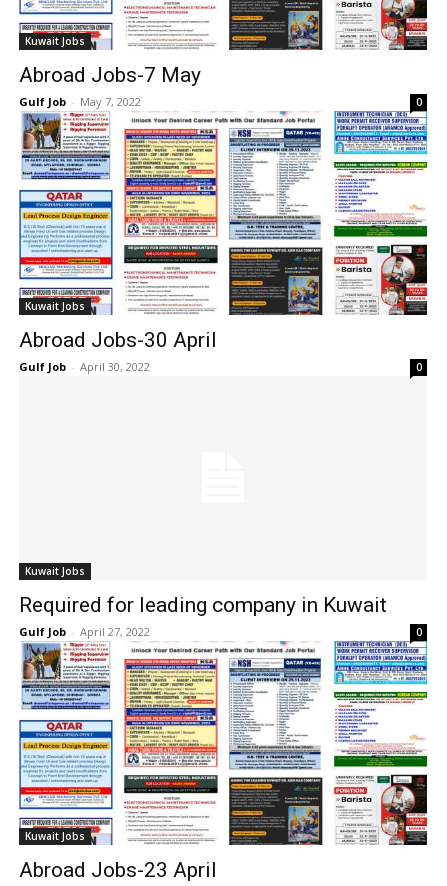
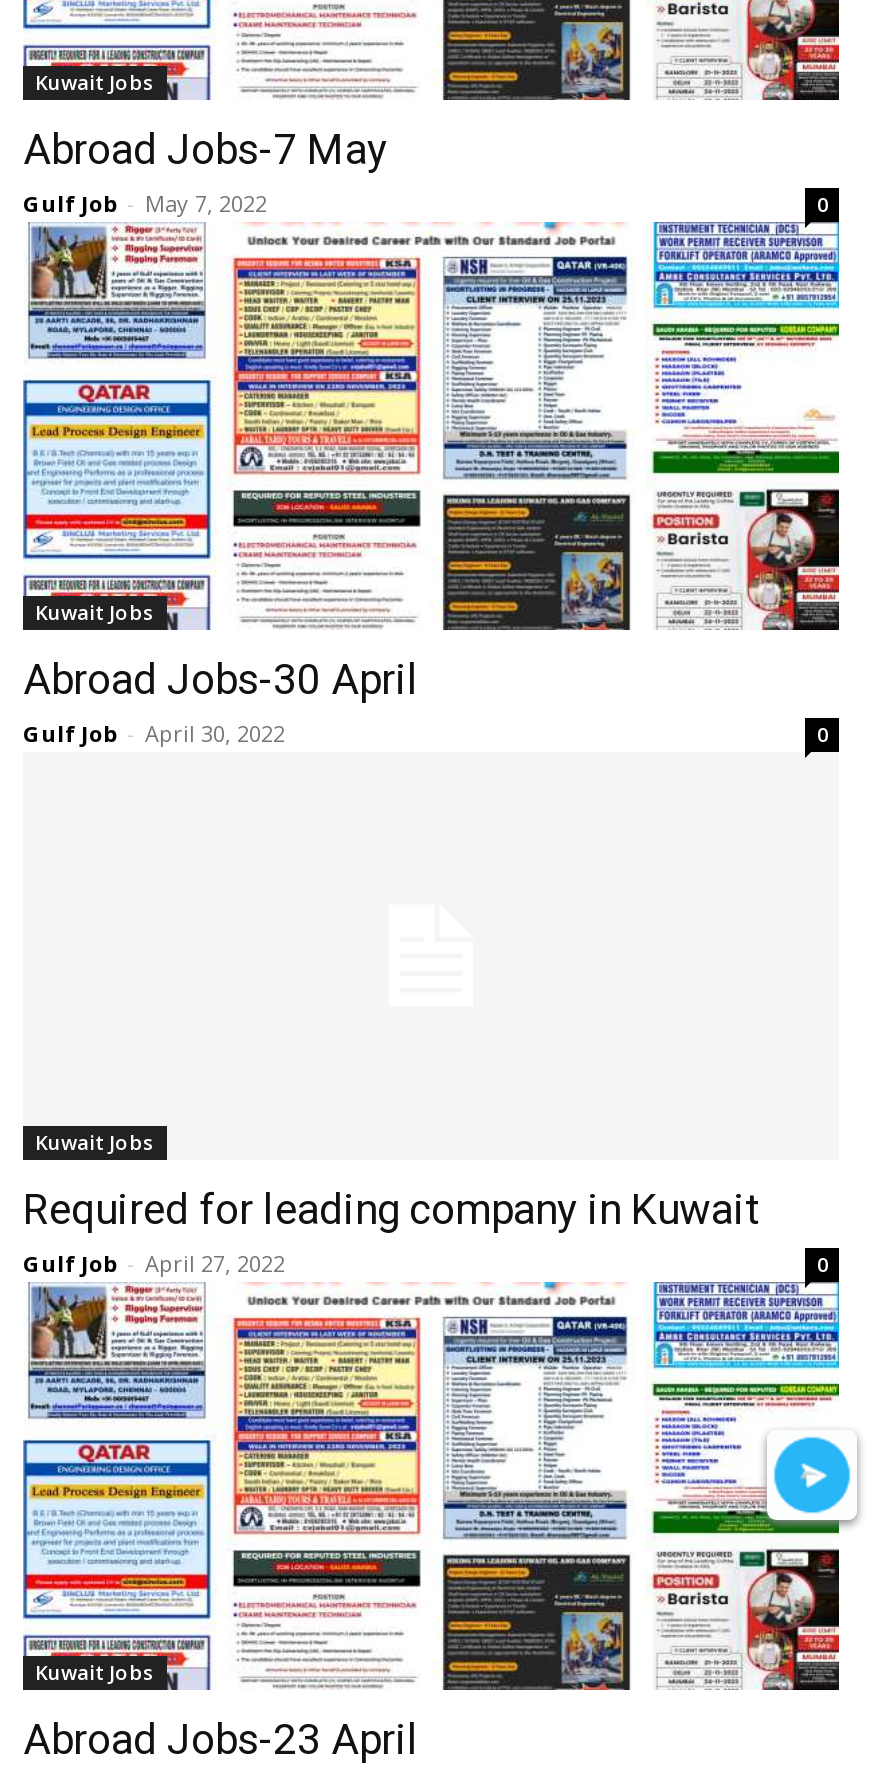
- [image]
+ [image]
